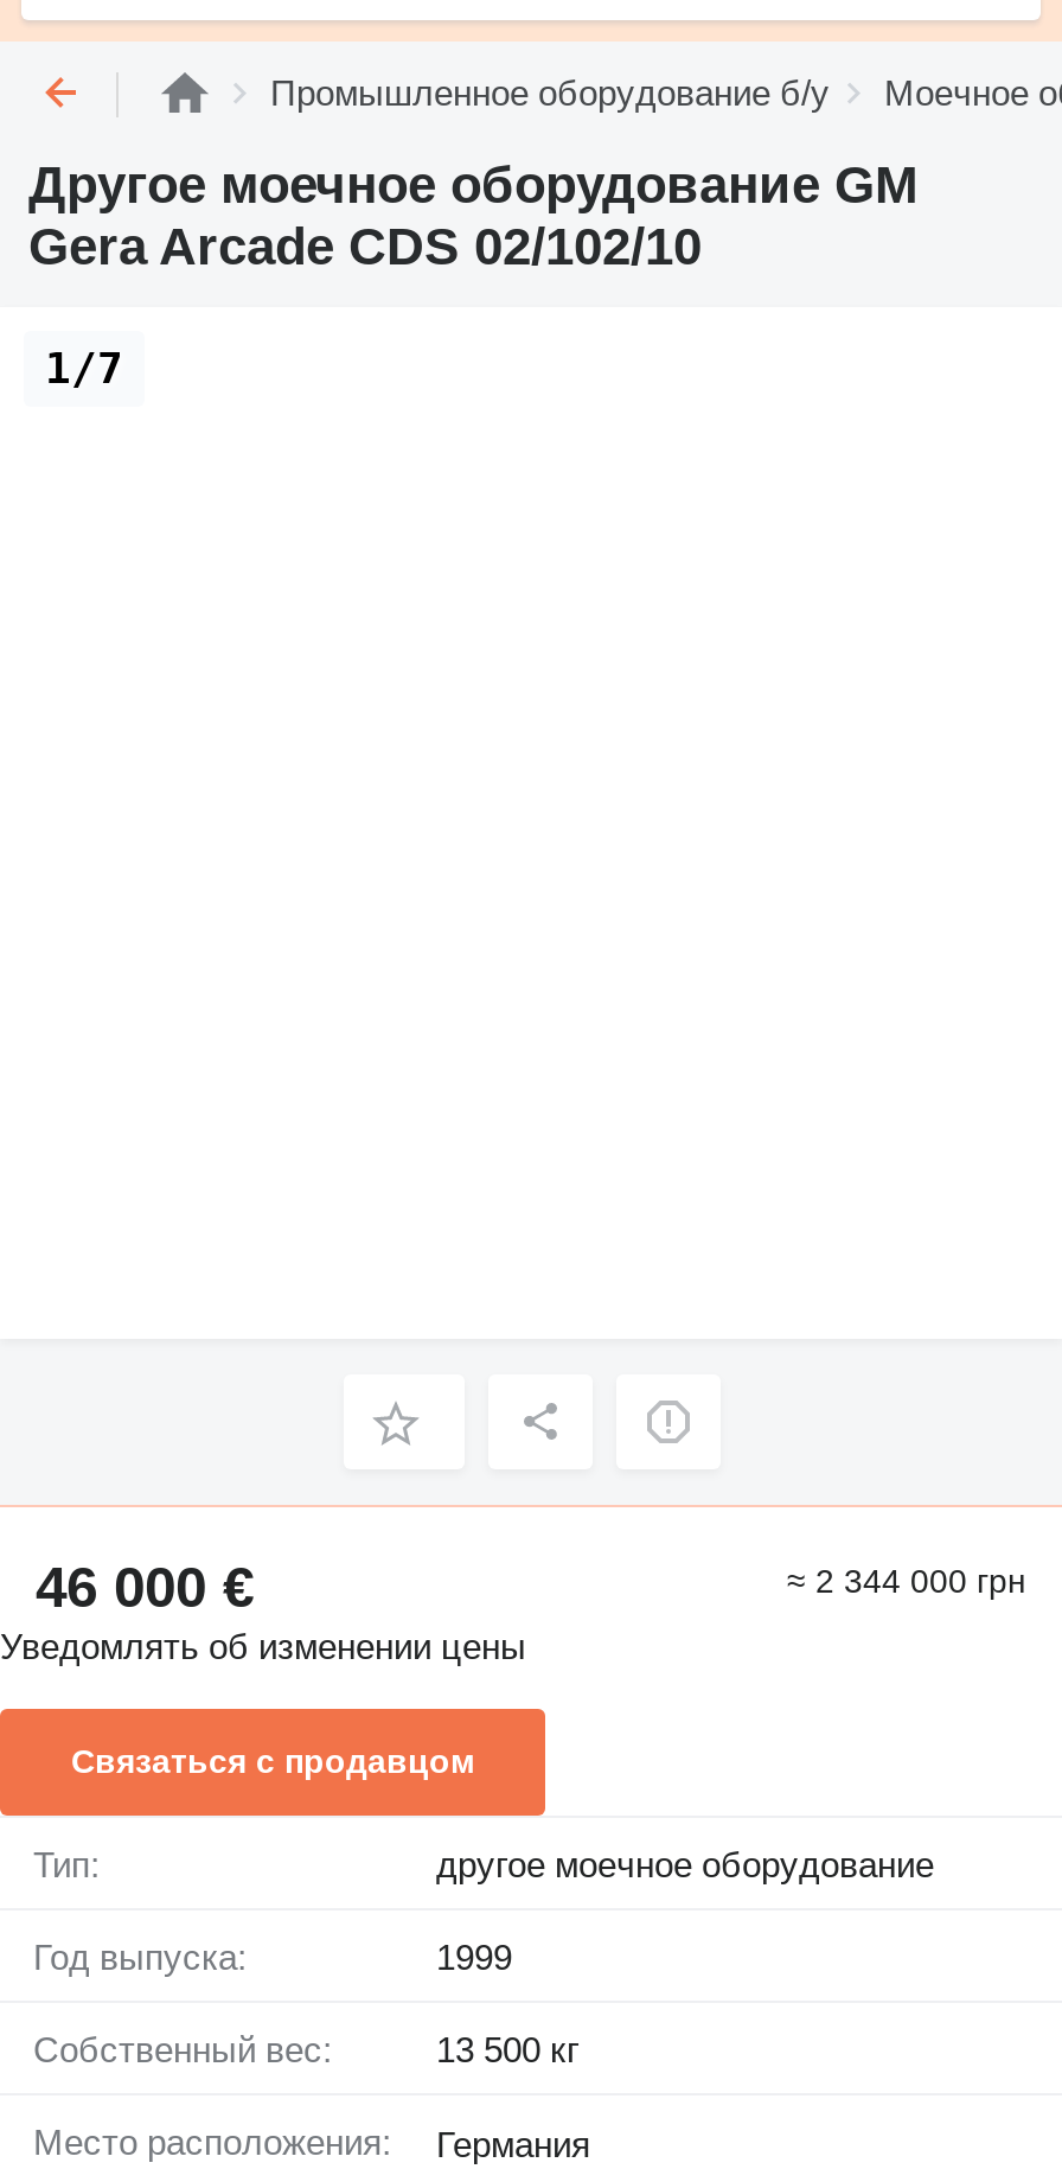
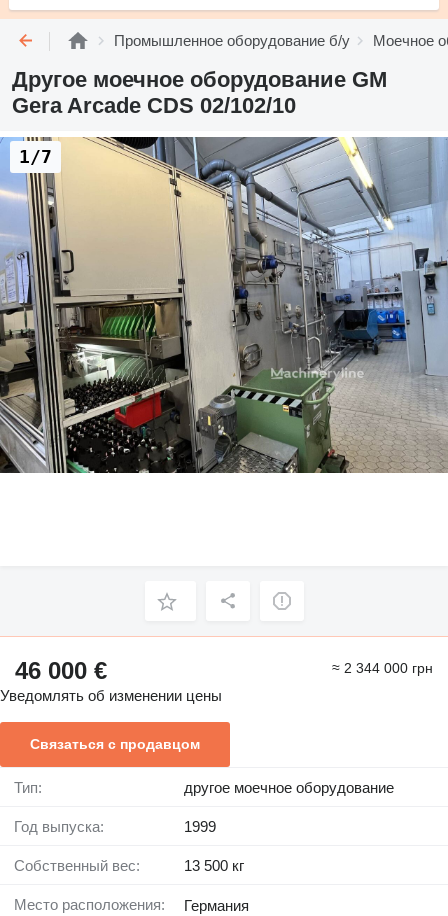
+ [image]
